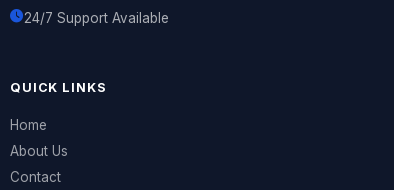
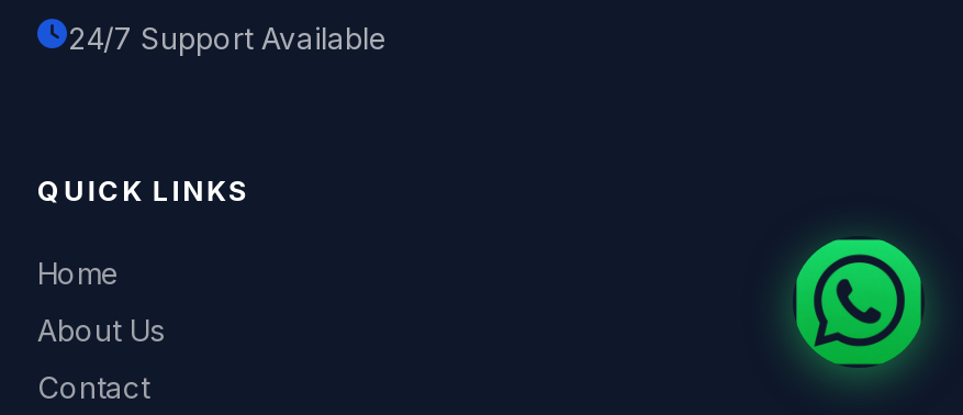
+ [image]
